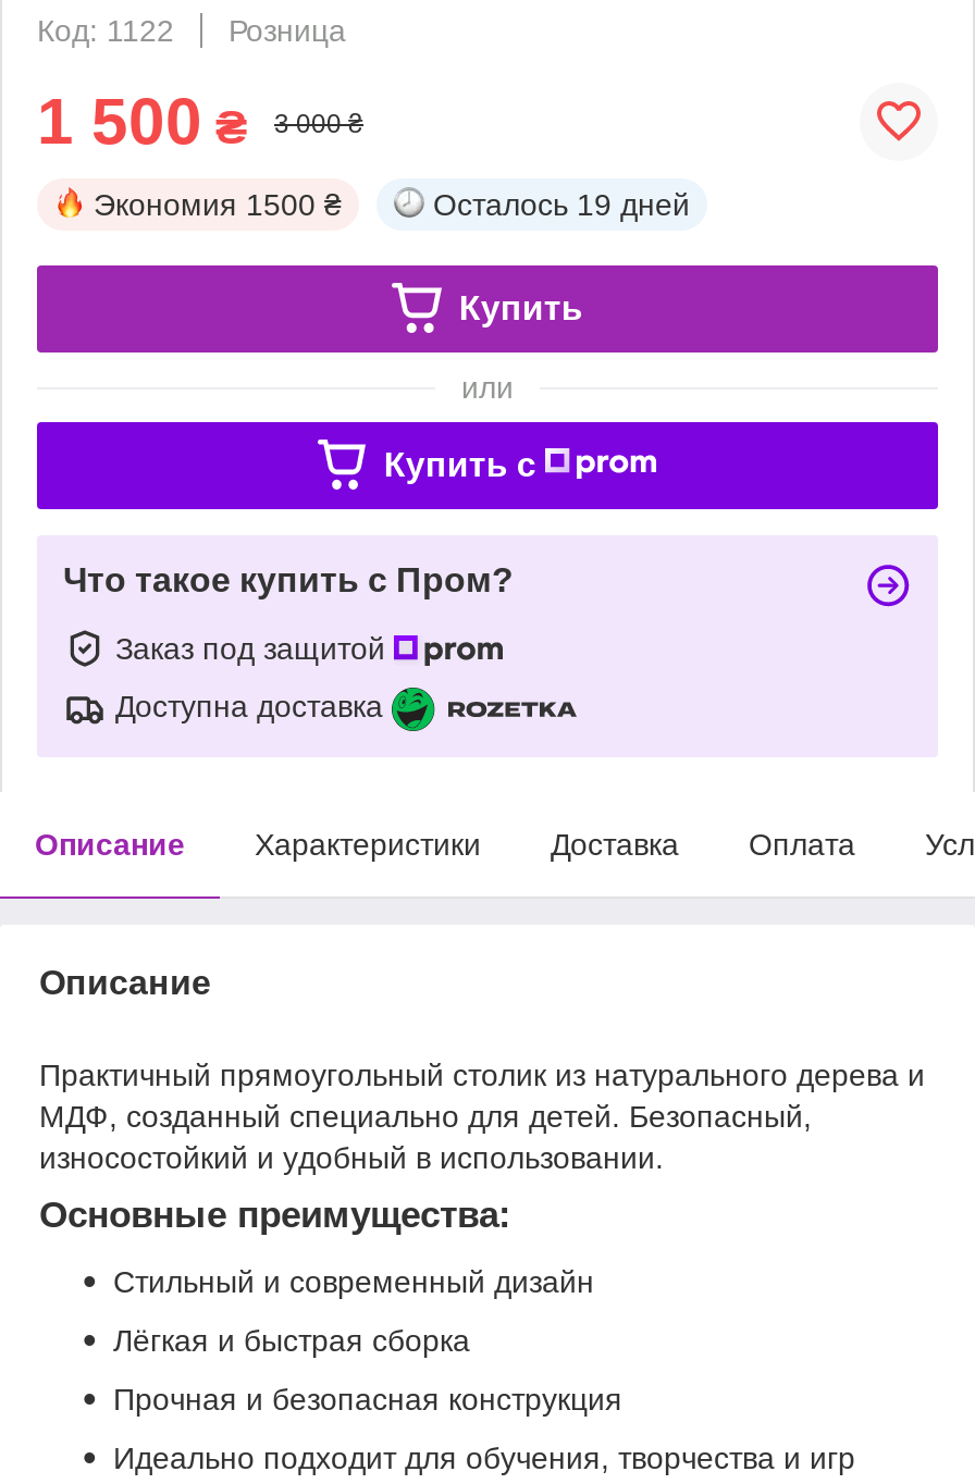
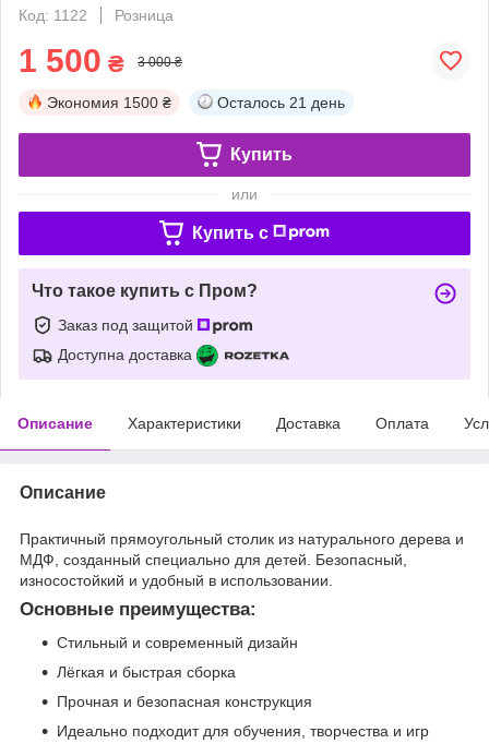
- Осталось 19 дней
+ Осталось 21 день
